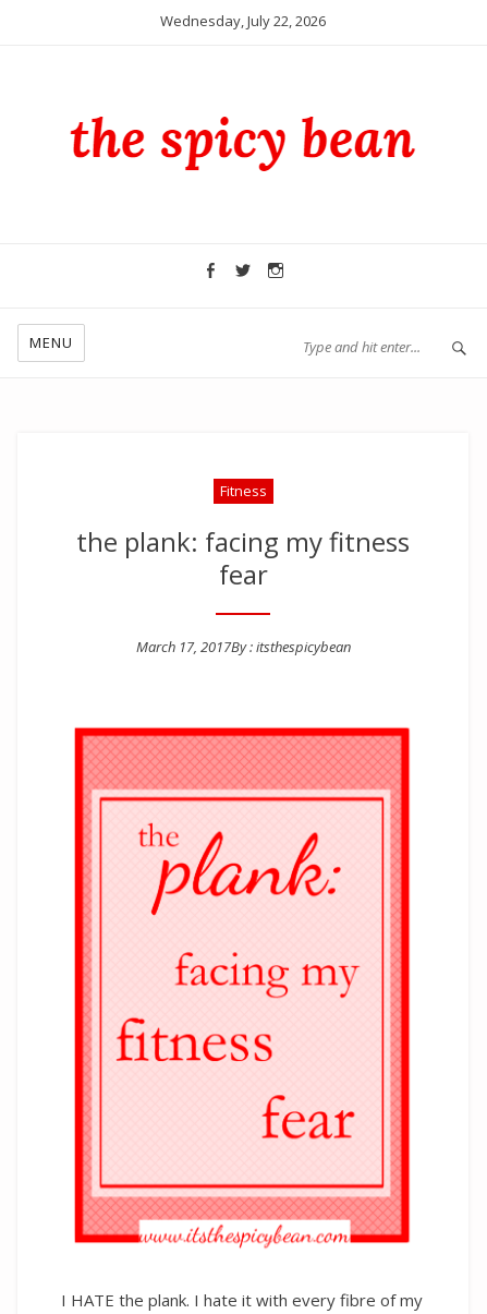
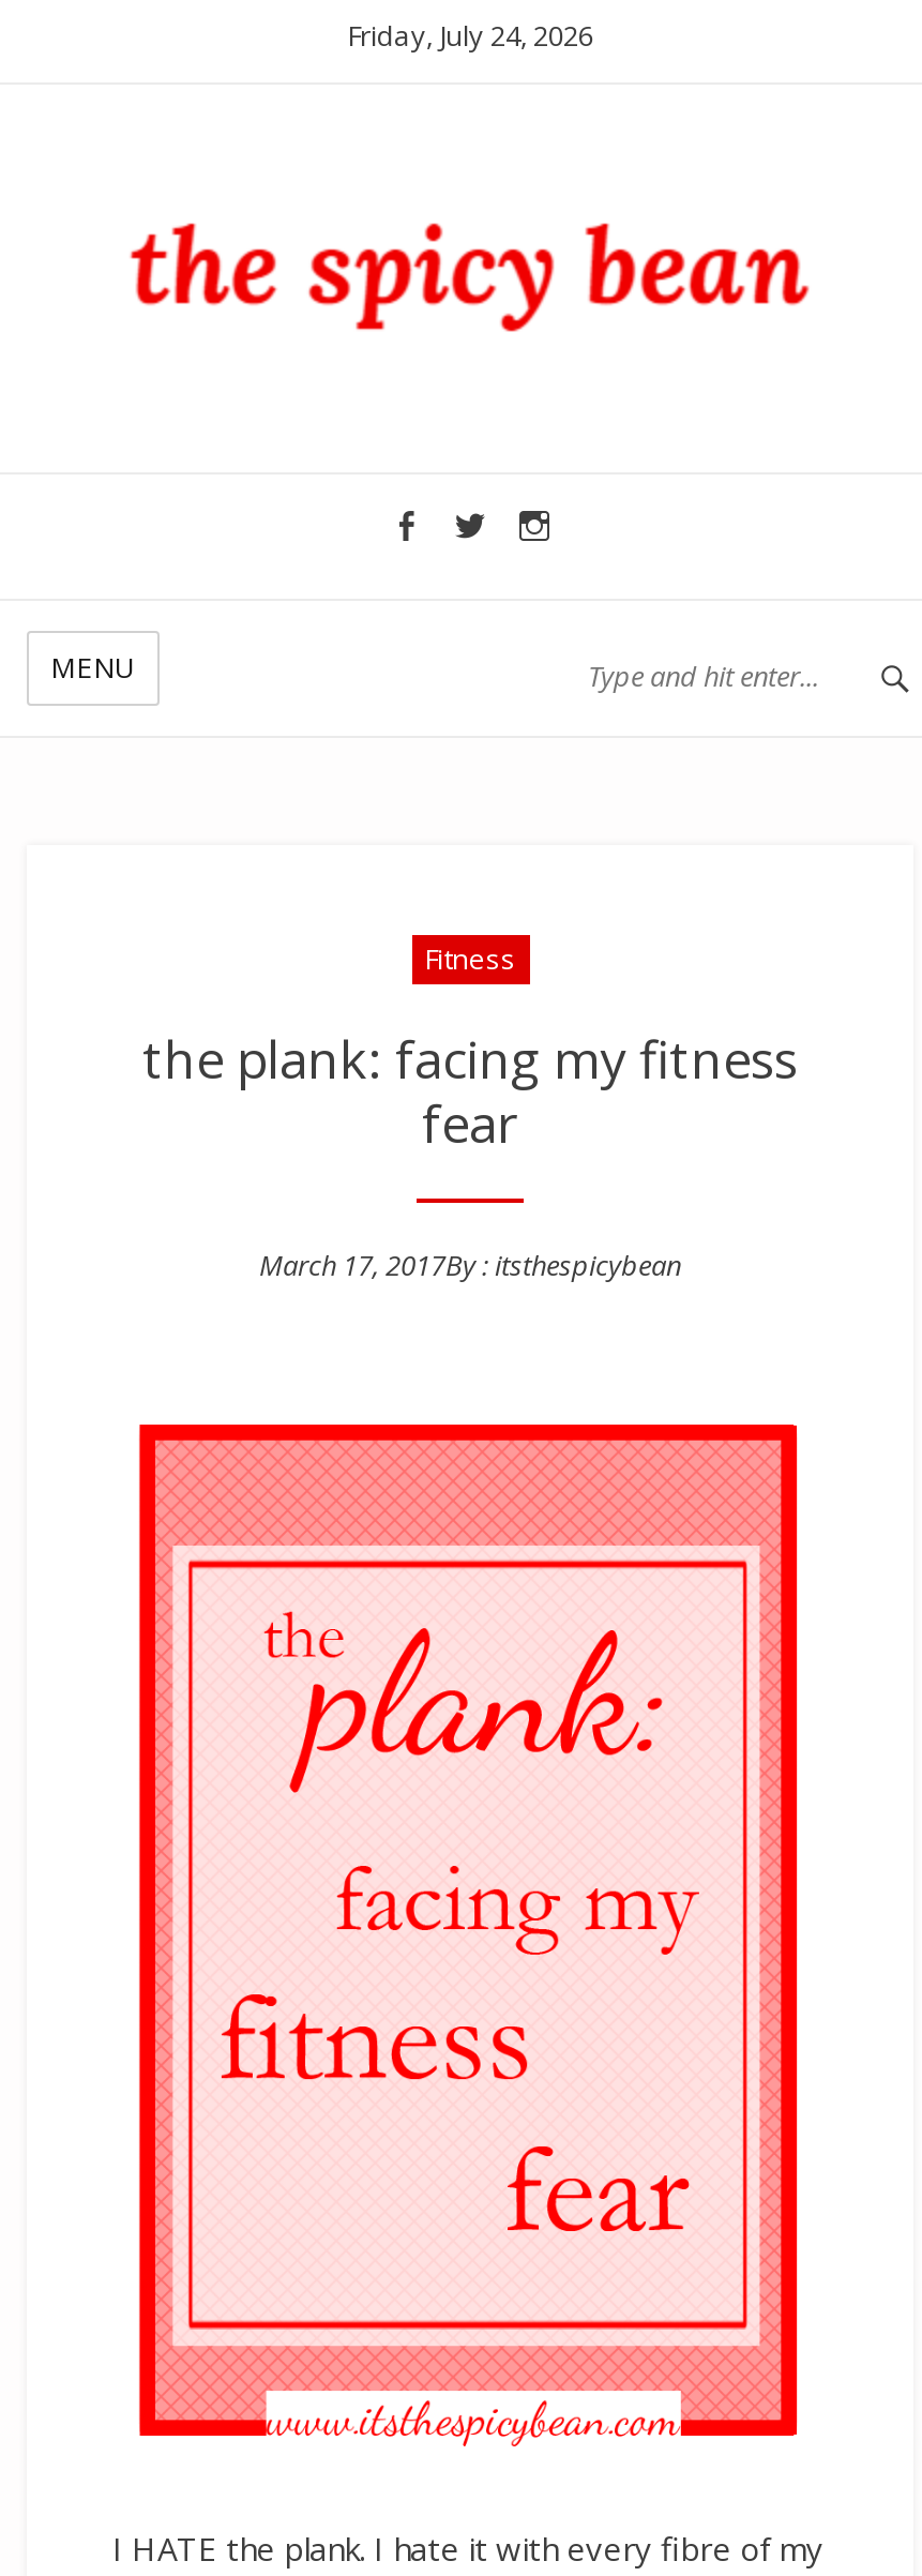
- Wednesday, July 22, 2026
+ Friday, July 24, 2026
